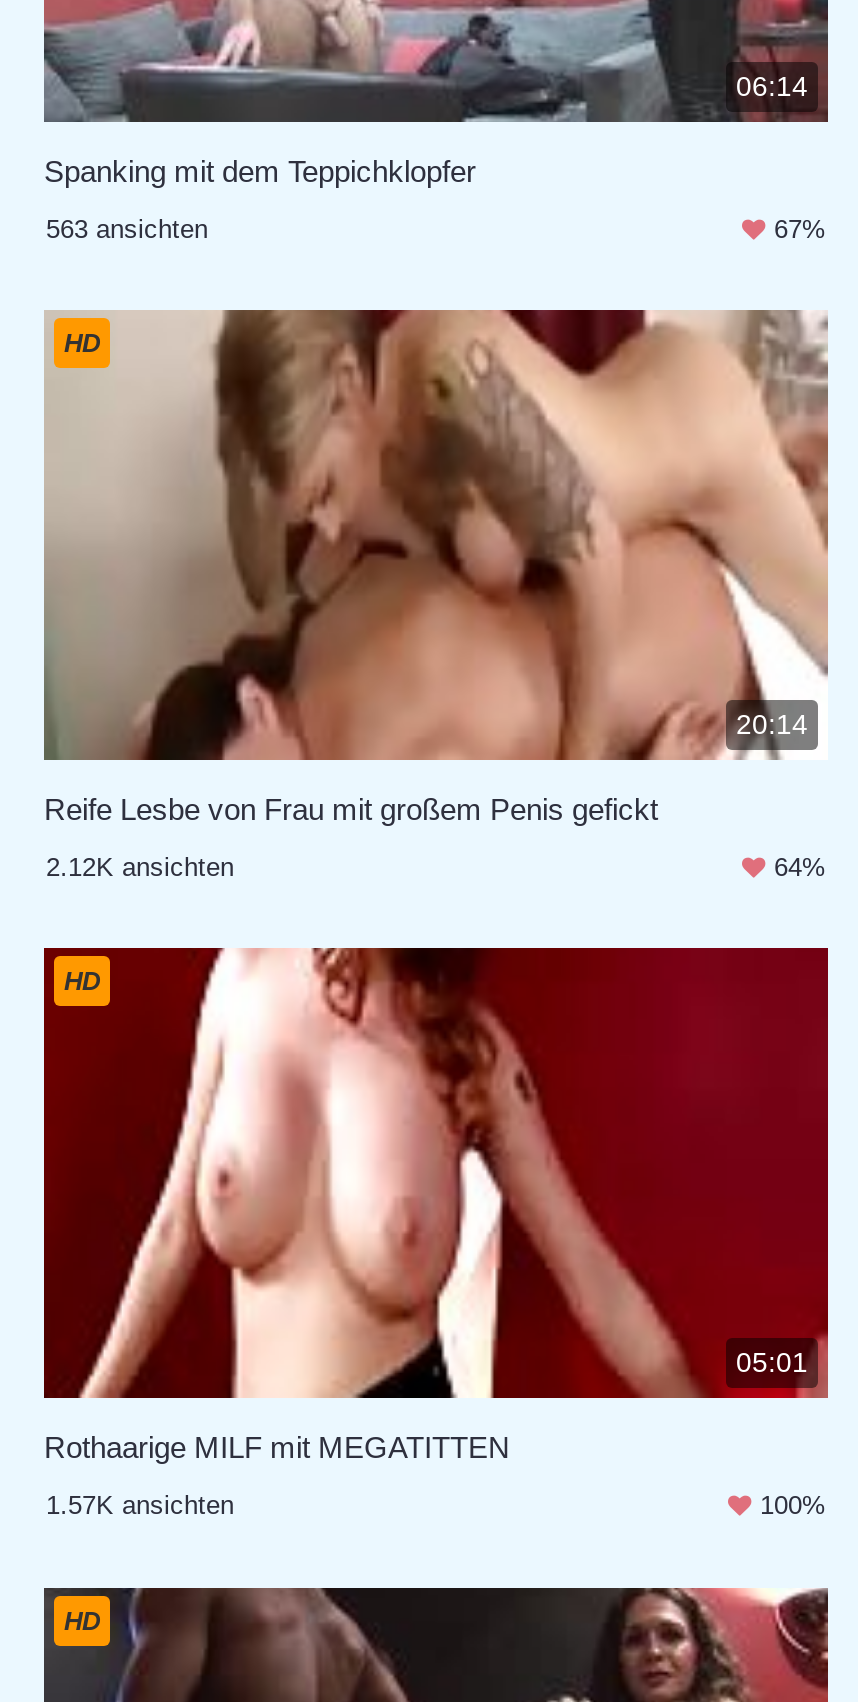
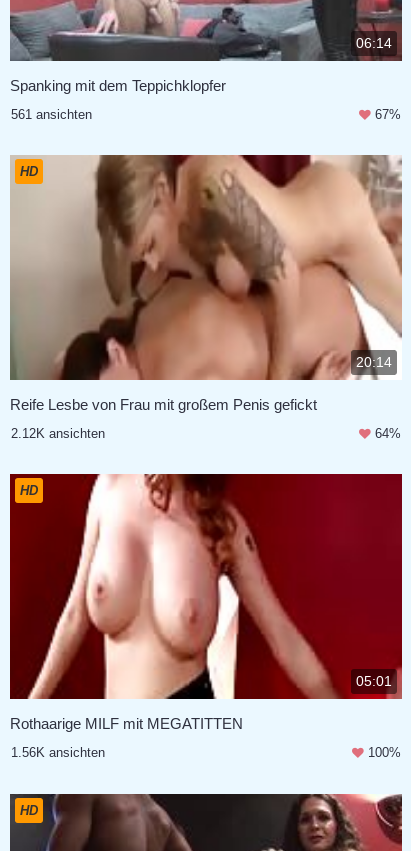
- 563 ansichten
+ 561 ansichten

- 1.57K ansichten
+ 1.56K ansichten
